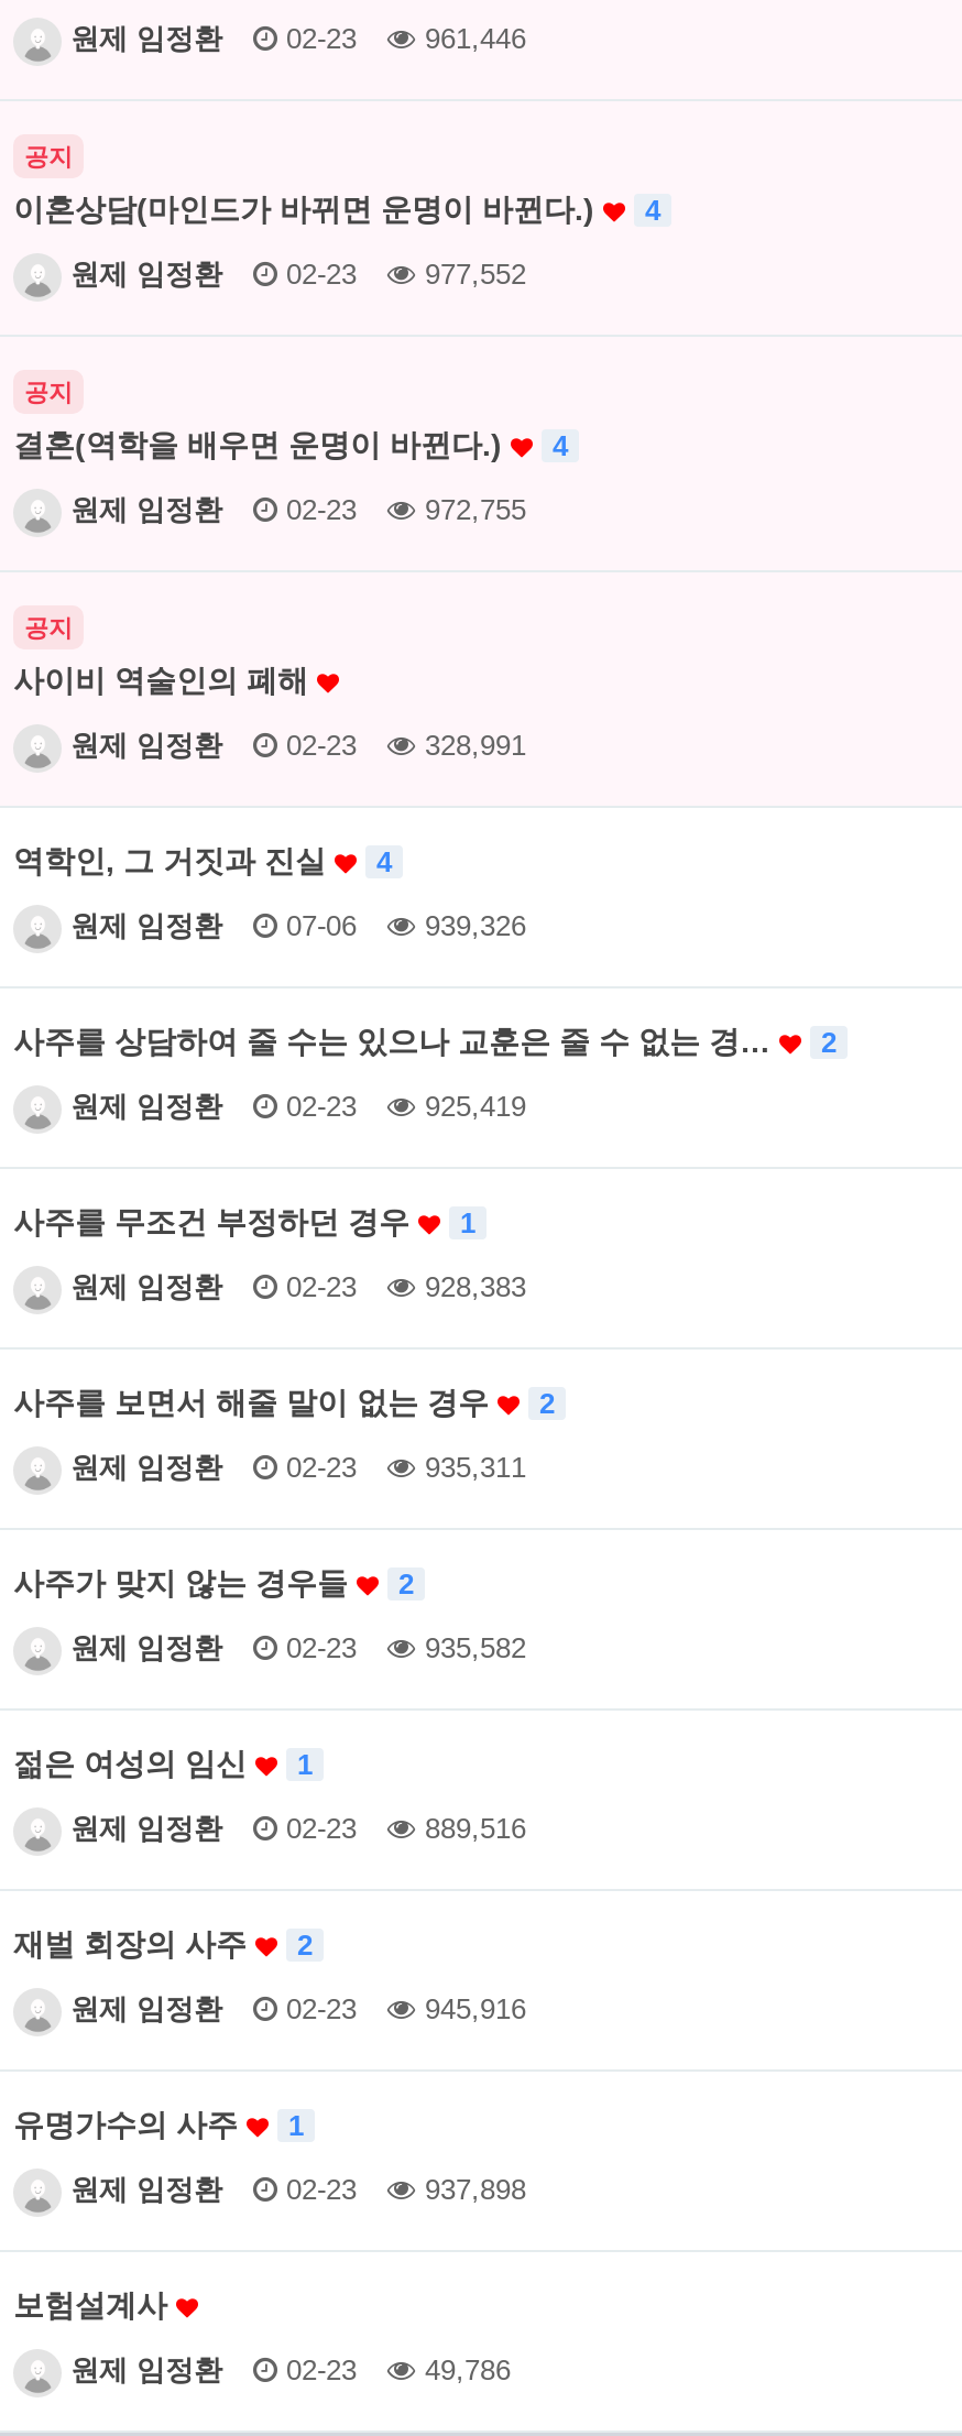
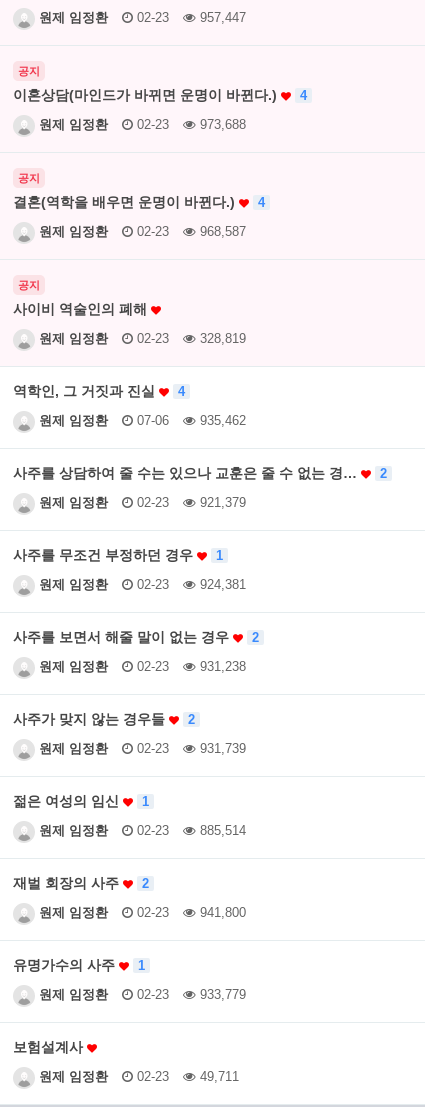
- 원제 임정환 02-23 961,446
+ 원제 임정환 02-23 957,447

- 원제 임정환 02-23 977,552
+ 원제 임정환 02-23 973,688

- 원제 임정환 02-23 972,755
+ 원제 임정환 02-23 968,587

- 원제 임정환 02-23 328,991
+ 원제 임정환 02-23 328,819

- 원제 임정환 07-06 939,326
+ 원제 임정환 07-06 935,462

- 원제 임정환 02-23 925,419
+ 원제 임정환 02-23 921,379

- 원제 임정환 02-23 928,383
+ 원제 임정환 02-23 924,381

- 원제 임정환 02-23 935,311
+ 원제 임정환 02-23 931,238

- 원제 임정환 02-23 935,582
+ 원제 임정환 02-23 931,739

- 원제 임정환 02-23 889,516
+ 원제 임정환 02-23 885,514

- 원제 임정환 02-23 945,916
+ 원제 임정환 02-23 941,800

- 원제 임정환 02-23 937,898
+ 원제 임정환 02-23 933,779

- 원제 임정환 02-23 49,786
+ 원제 임정환 02-23 49,711
